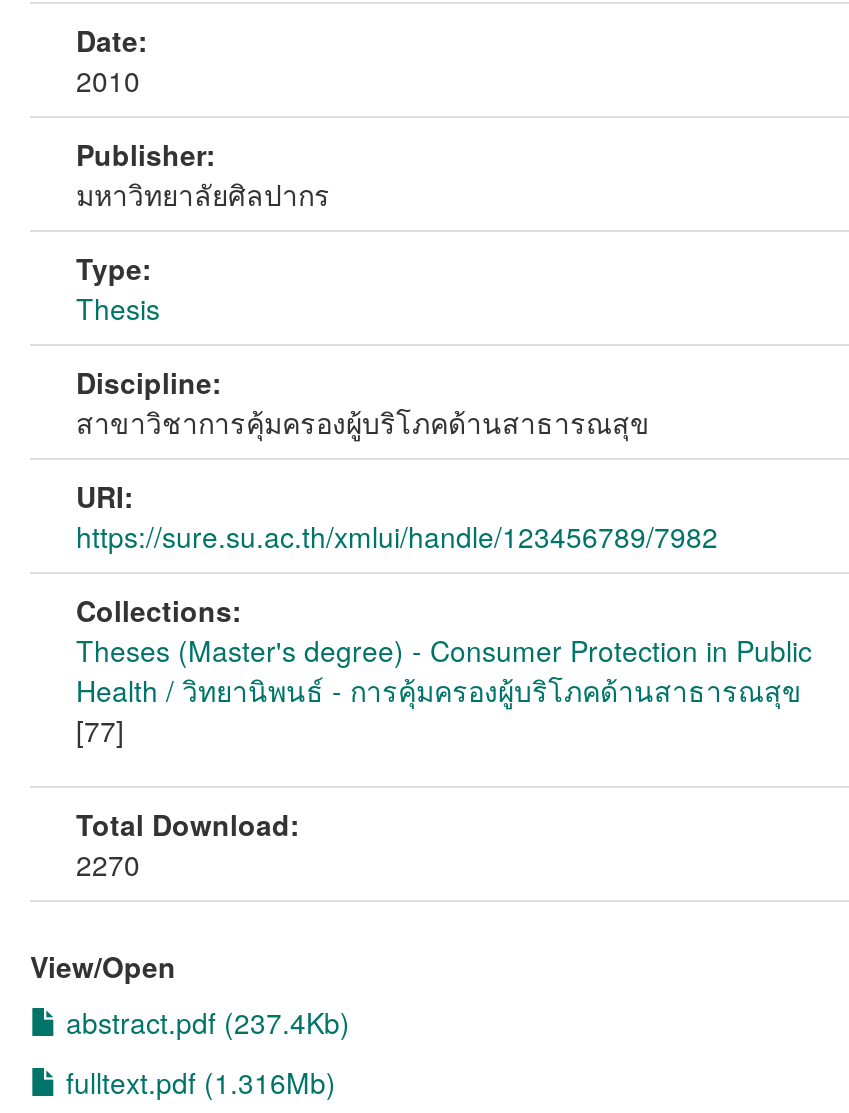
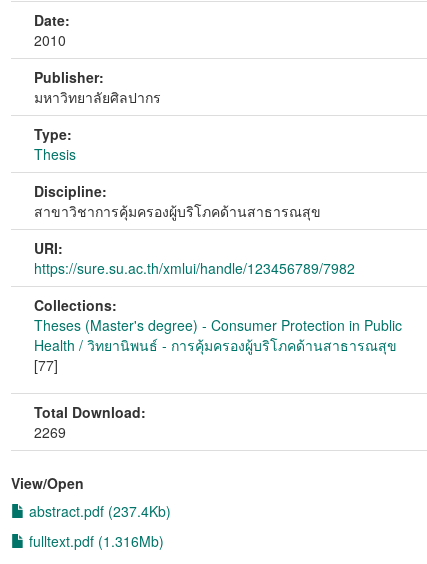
- 2270
+ 2269
